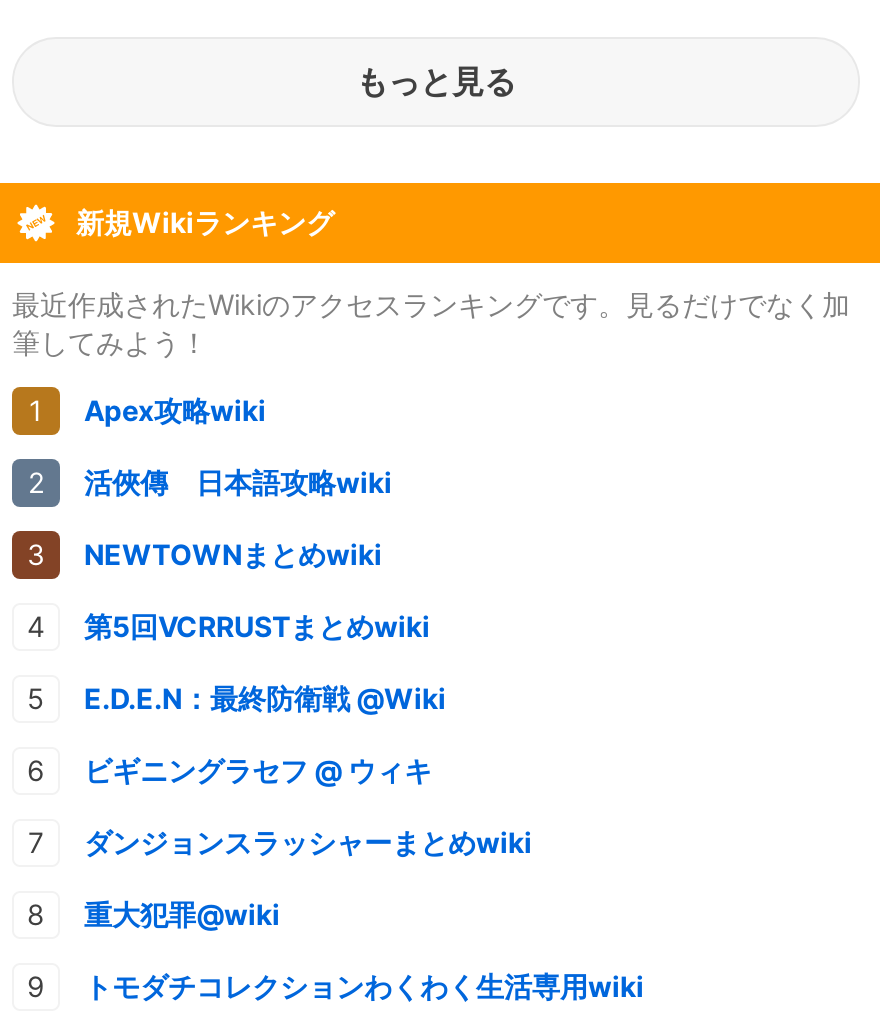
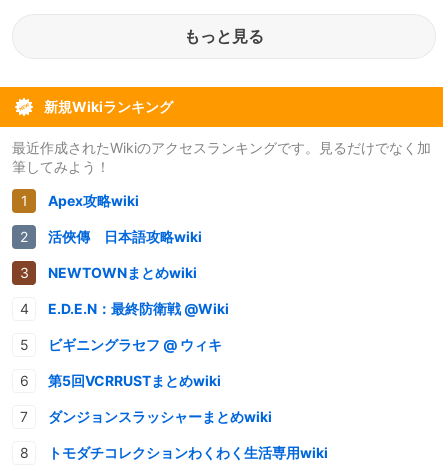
moved down: 第5回VCRRUSTまとめwiki

- 重大犯罪@wiki
